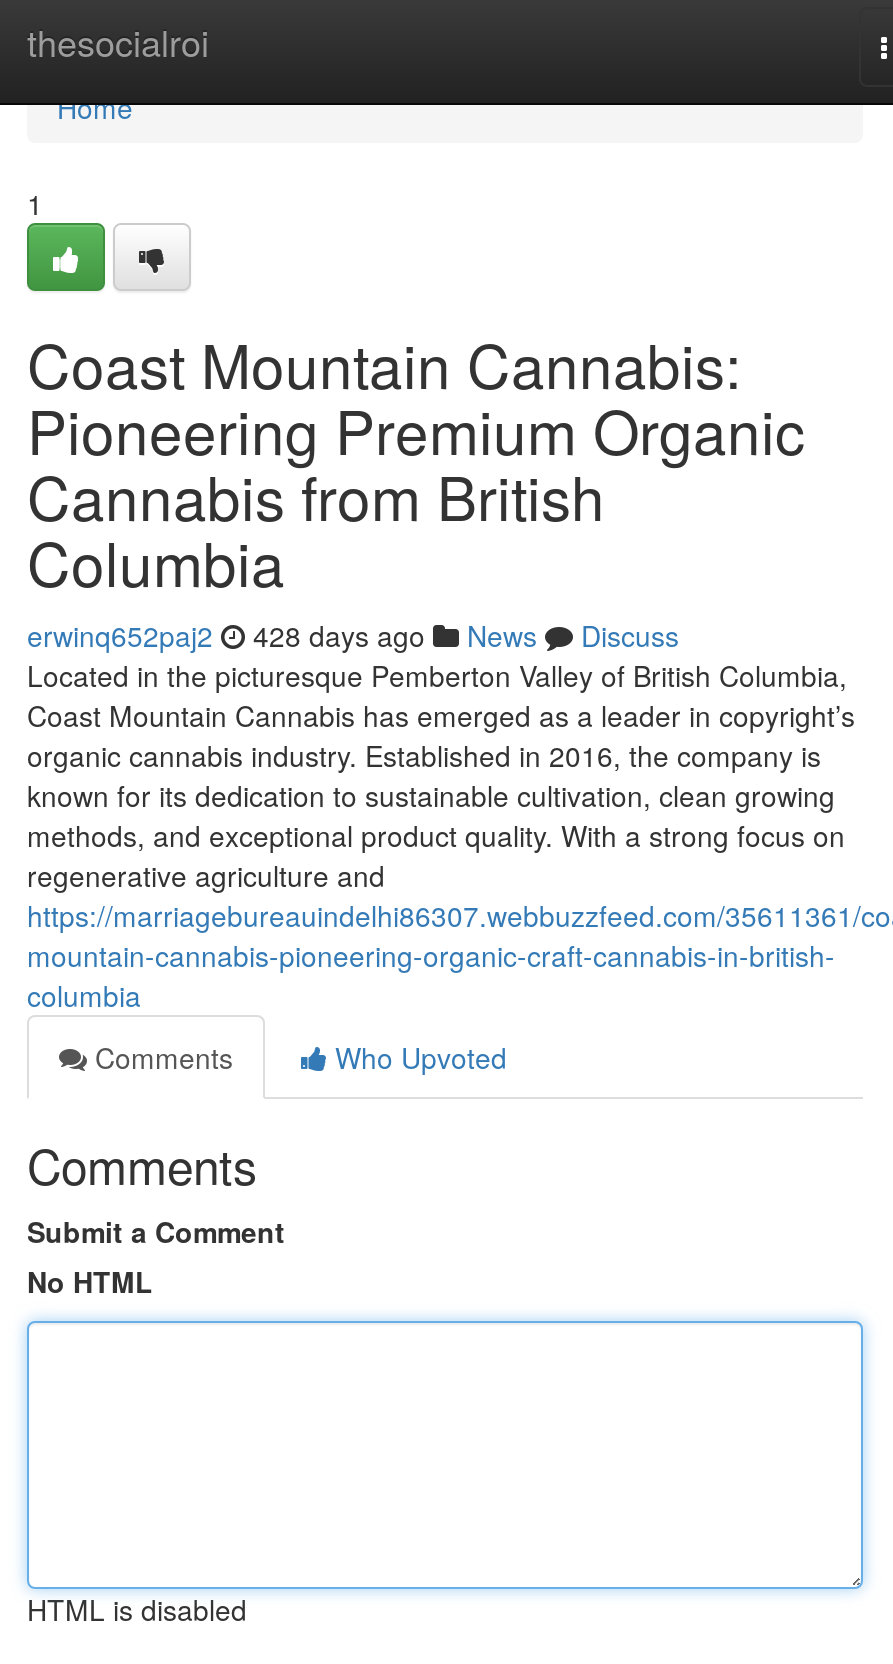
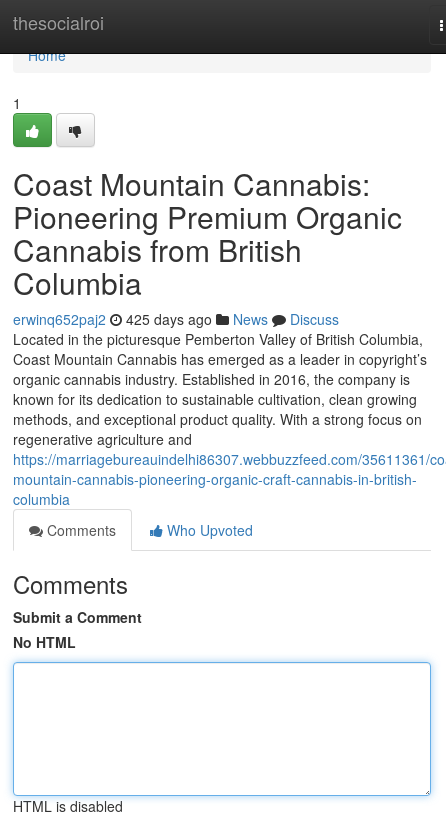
- erwinq652paj2 428 days ago News Discuss
+ erwinq652paj2 425 days ago News Discuss
